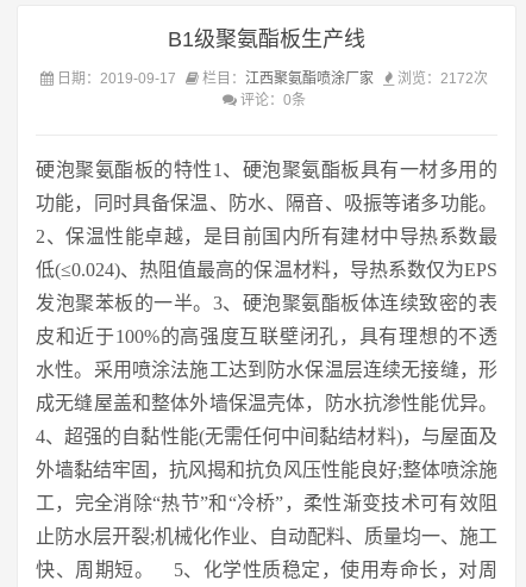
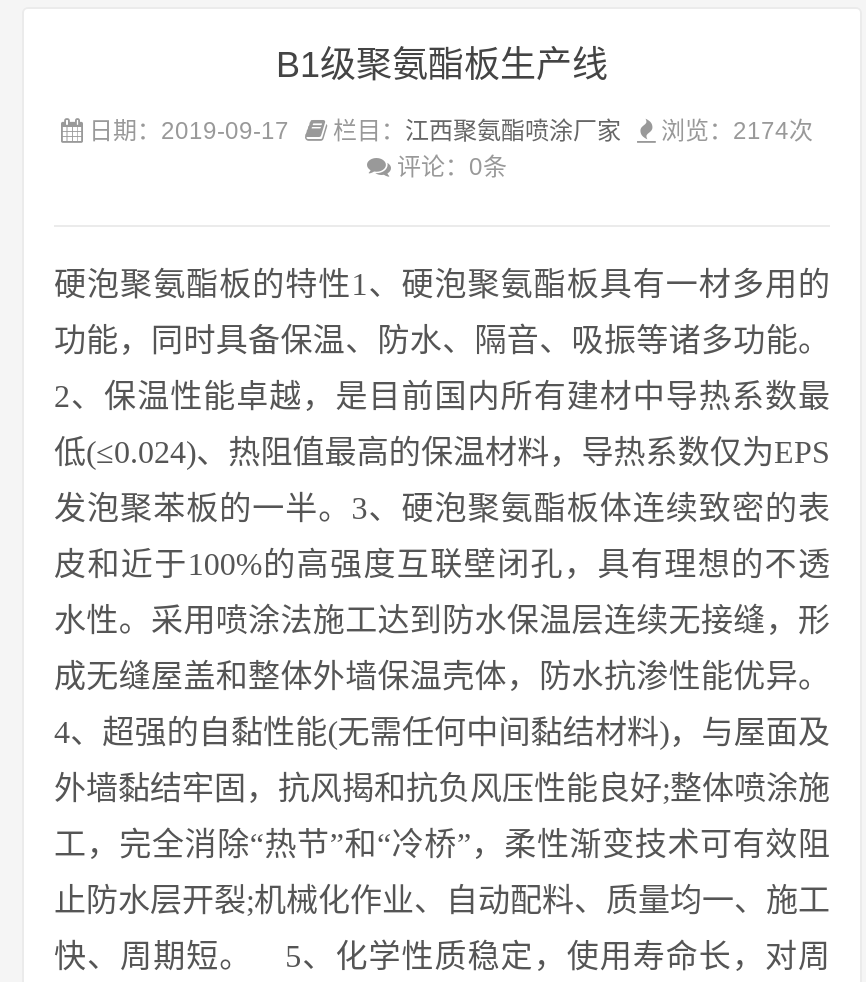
- 日期：2019-09-17 栏目：江西聚氨酯喷涂厂家 浏览：2172次
+ 日期：2019-09-17 栏目：江西聚氨酯喷涂厂家 浏览：2174次
